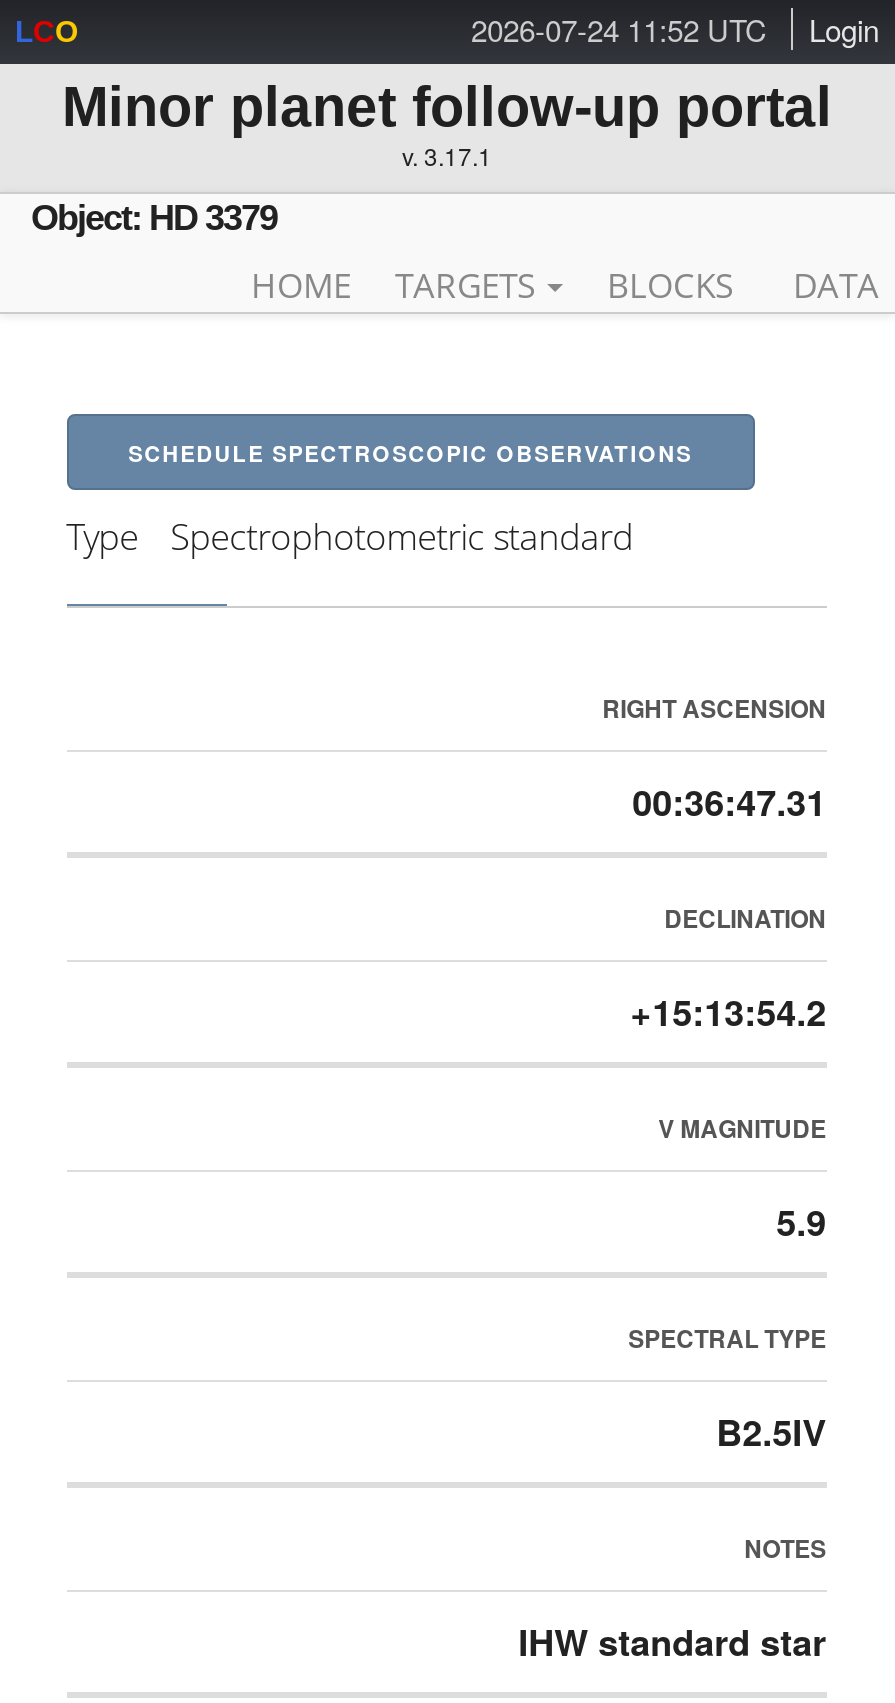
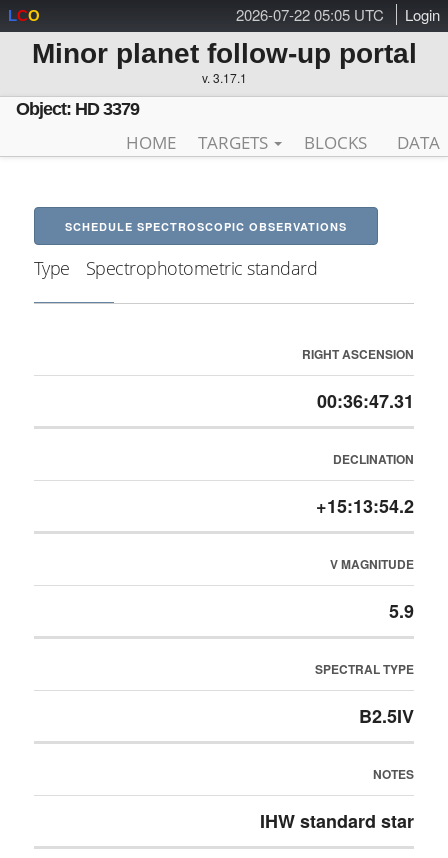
- 2026-07-24 11:52 UTC Login
+ 2026-07-22 05:05 UTC Login
